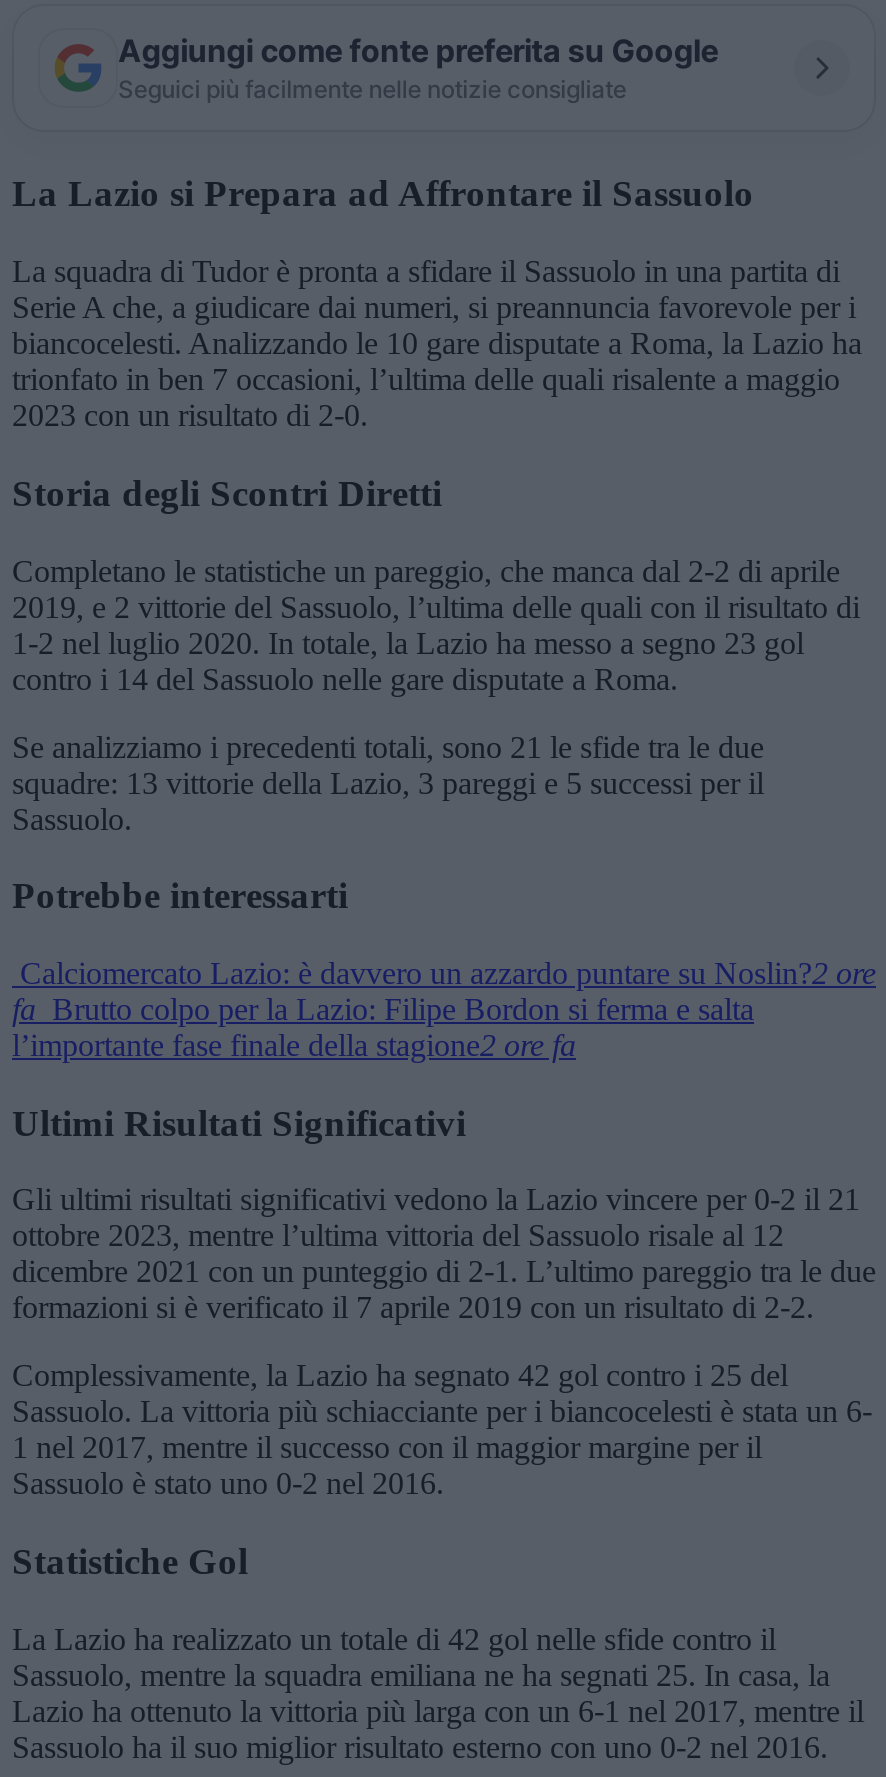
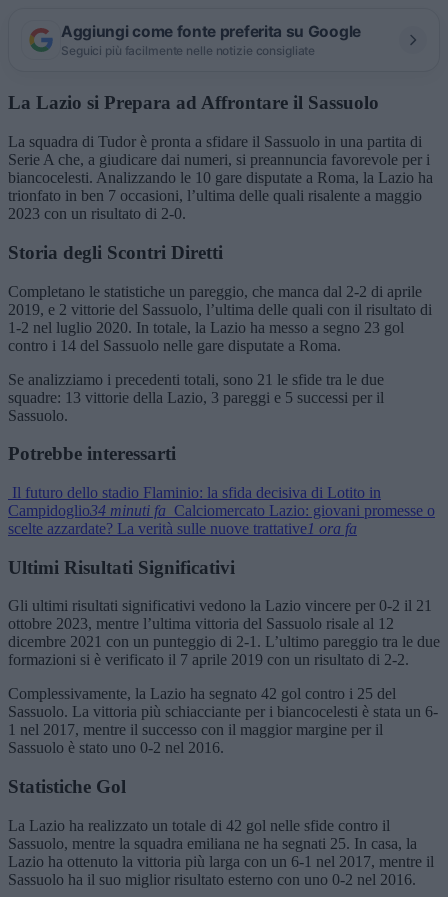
- Calciomercato Lazio: è davvero un azzardo puntare su Noslin?2 ore
- fa Brutto colpo per la Lazio: Filipe Bordon si ferma e salta
- l’importante fase finale della stagione2 ore fa
+ Il futuro dello stadio Flaminio: la sfida decisiva di Lotito in
+ Campidoglio34 minuti fa Calciomercato Lazio: giovani promesse o
+ scelte azzardate? La verità sulle nuove trattative1 ora fa
